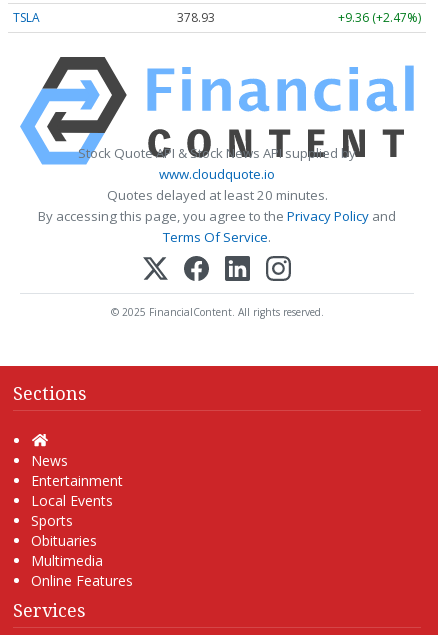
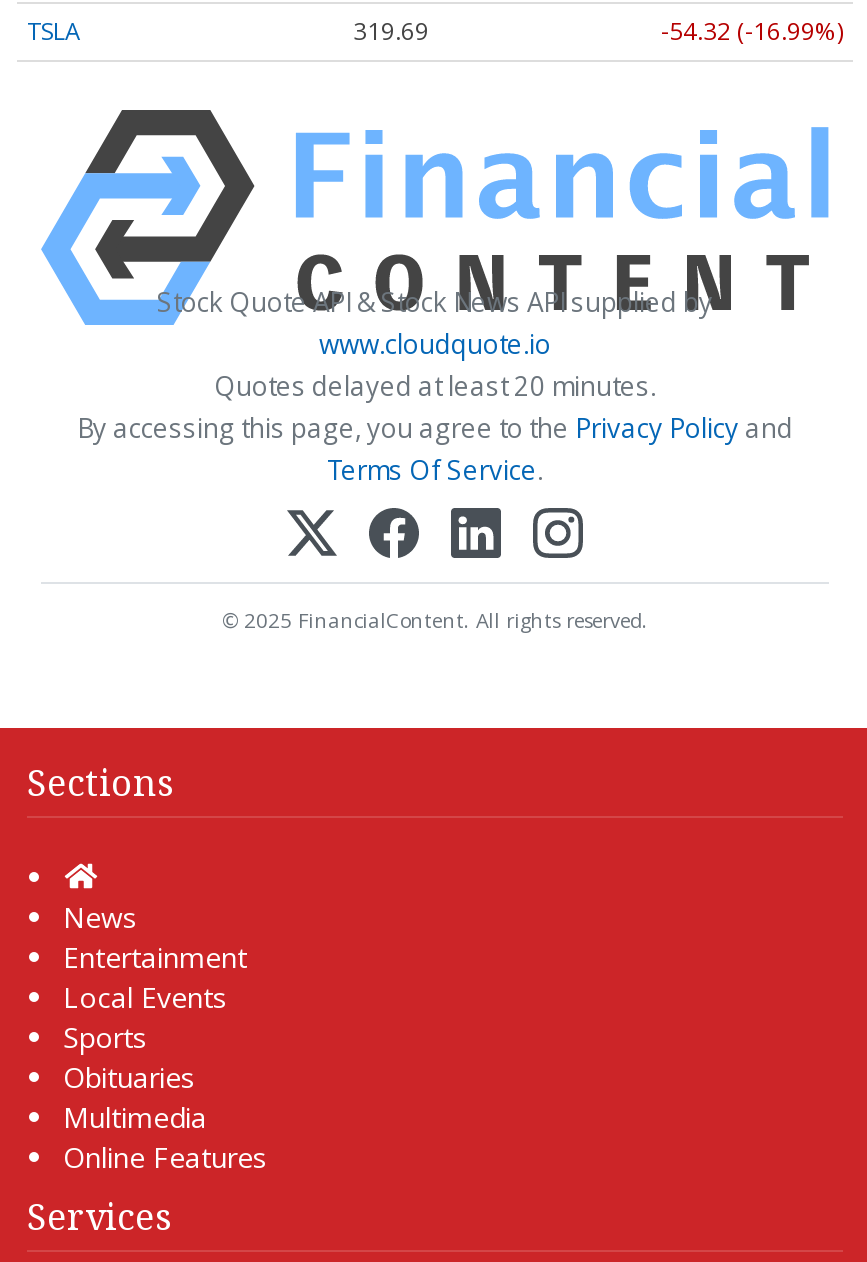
- 378.93
+ 319.69

- +9.36 (+2.47%)
+ -54.32 (-16.99%)
